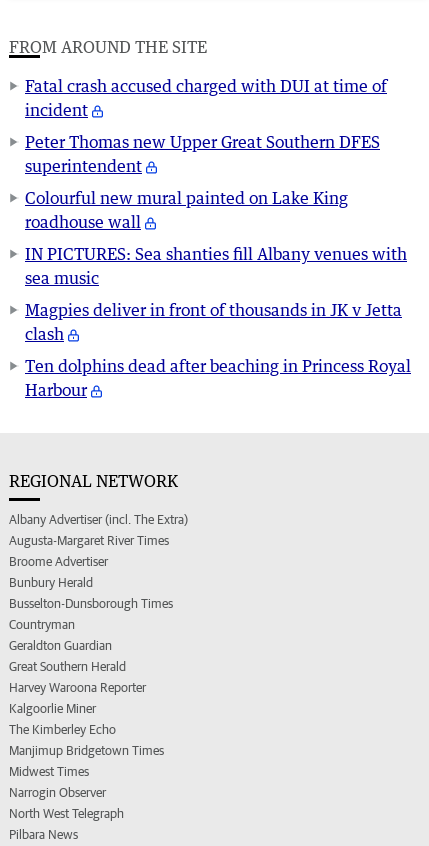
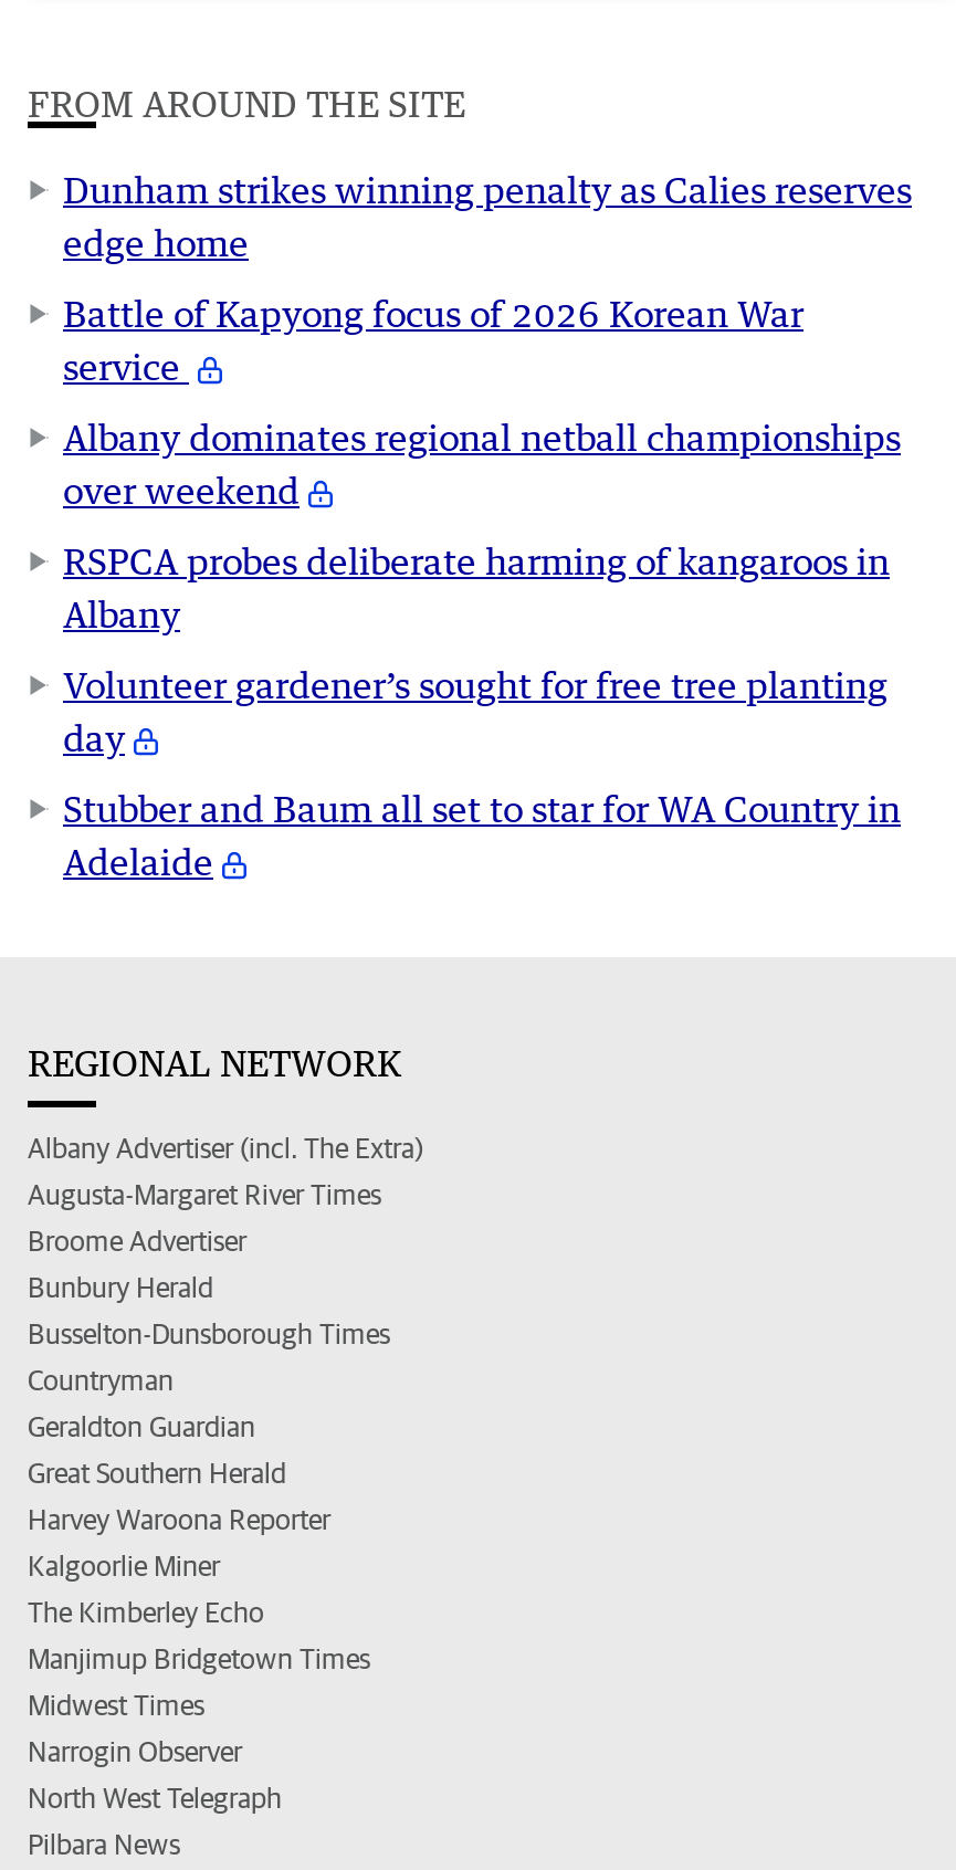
- Fatal crash accused charged with DUI at time of
- incident
+ Dunham strikes winning penalty as Calies reserves
+ edge home

- Peter Thomas new Upper Great Southern DFES
- superintendent
+ Battle of Kapyong focus of 2026 Korean War
+ service

- Colourful new mural painted on Lake King
- roadhouse wall
+ Albany dominates regional netball championships
+ over weekend

- IN PICTURES: Sea shanties fill Albany venues with
- sea music
+ RSPCA probes deliberate harming of kangaroos in
+ Albany

- Magpies deliver in front of thousands in JK v Jetta
- clash
+ Volunteer gardener’s sought for free tree planting
+ day

- Ten dolphins dead after beaching in Princess Royal
- Harbour
+ Stubber and Baum all set to star for WA Country in
+ Adelaide
